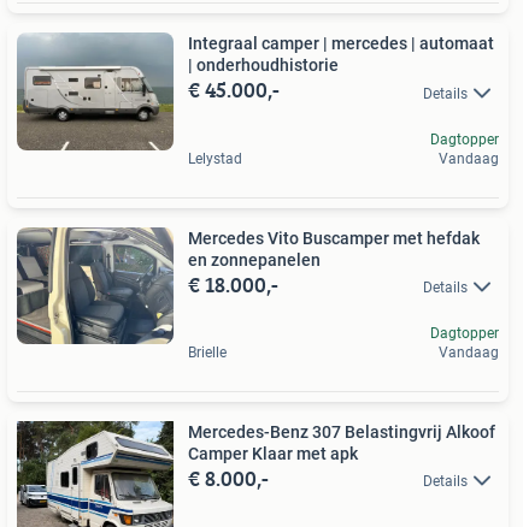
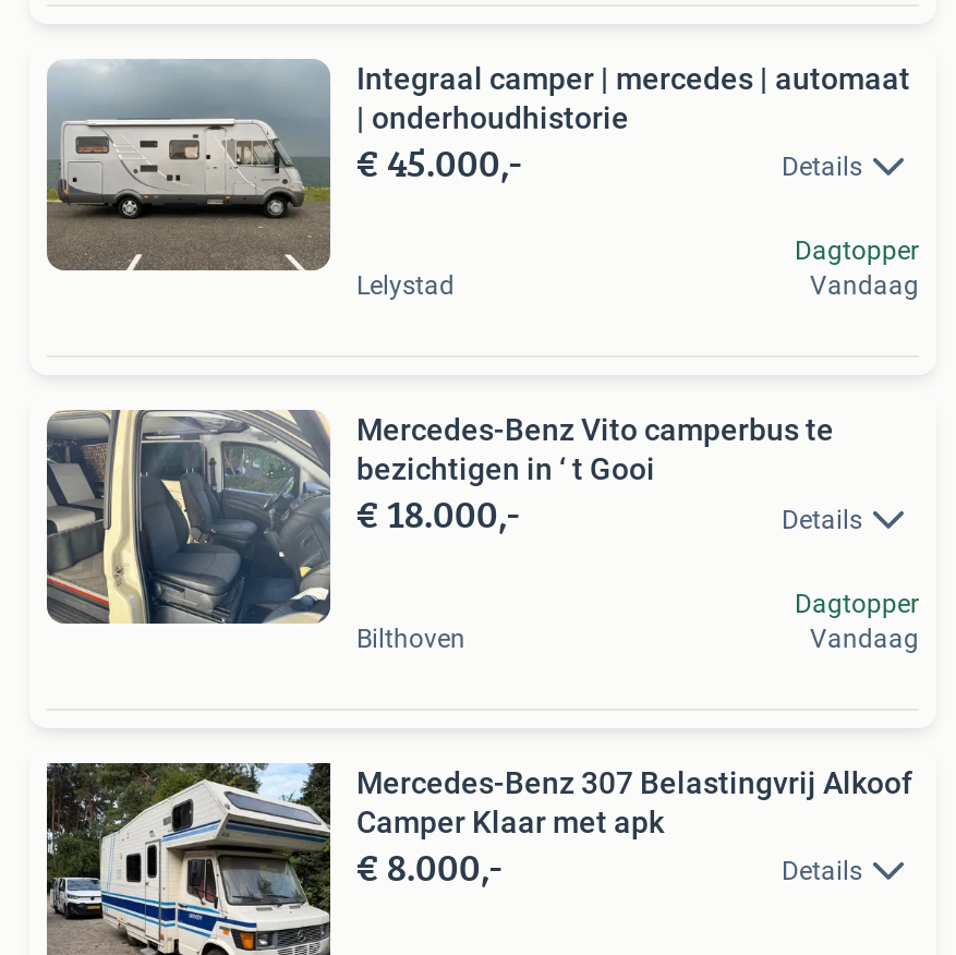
- Mercedes Vito Buscamper met hefdak
- en zonnepanelen
+ Mercedes-Benz Vito camperbus te
+ bezichtigen in ‘ t Gooi

- Brielle
+ Bilthoven
